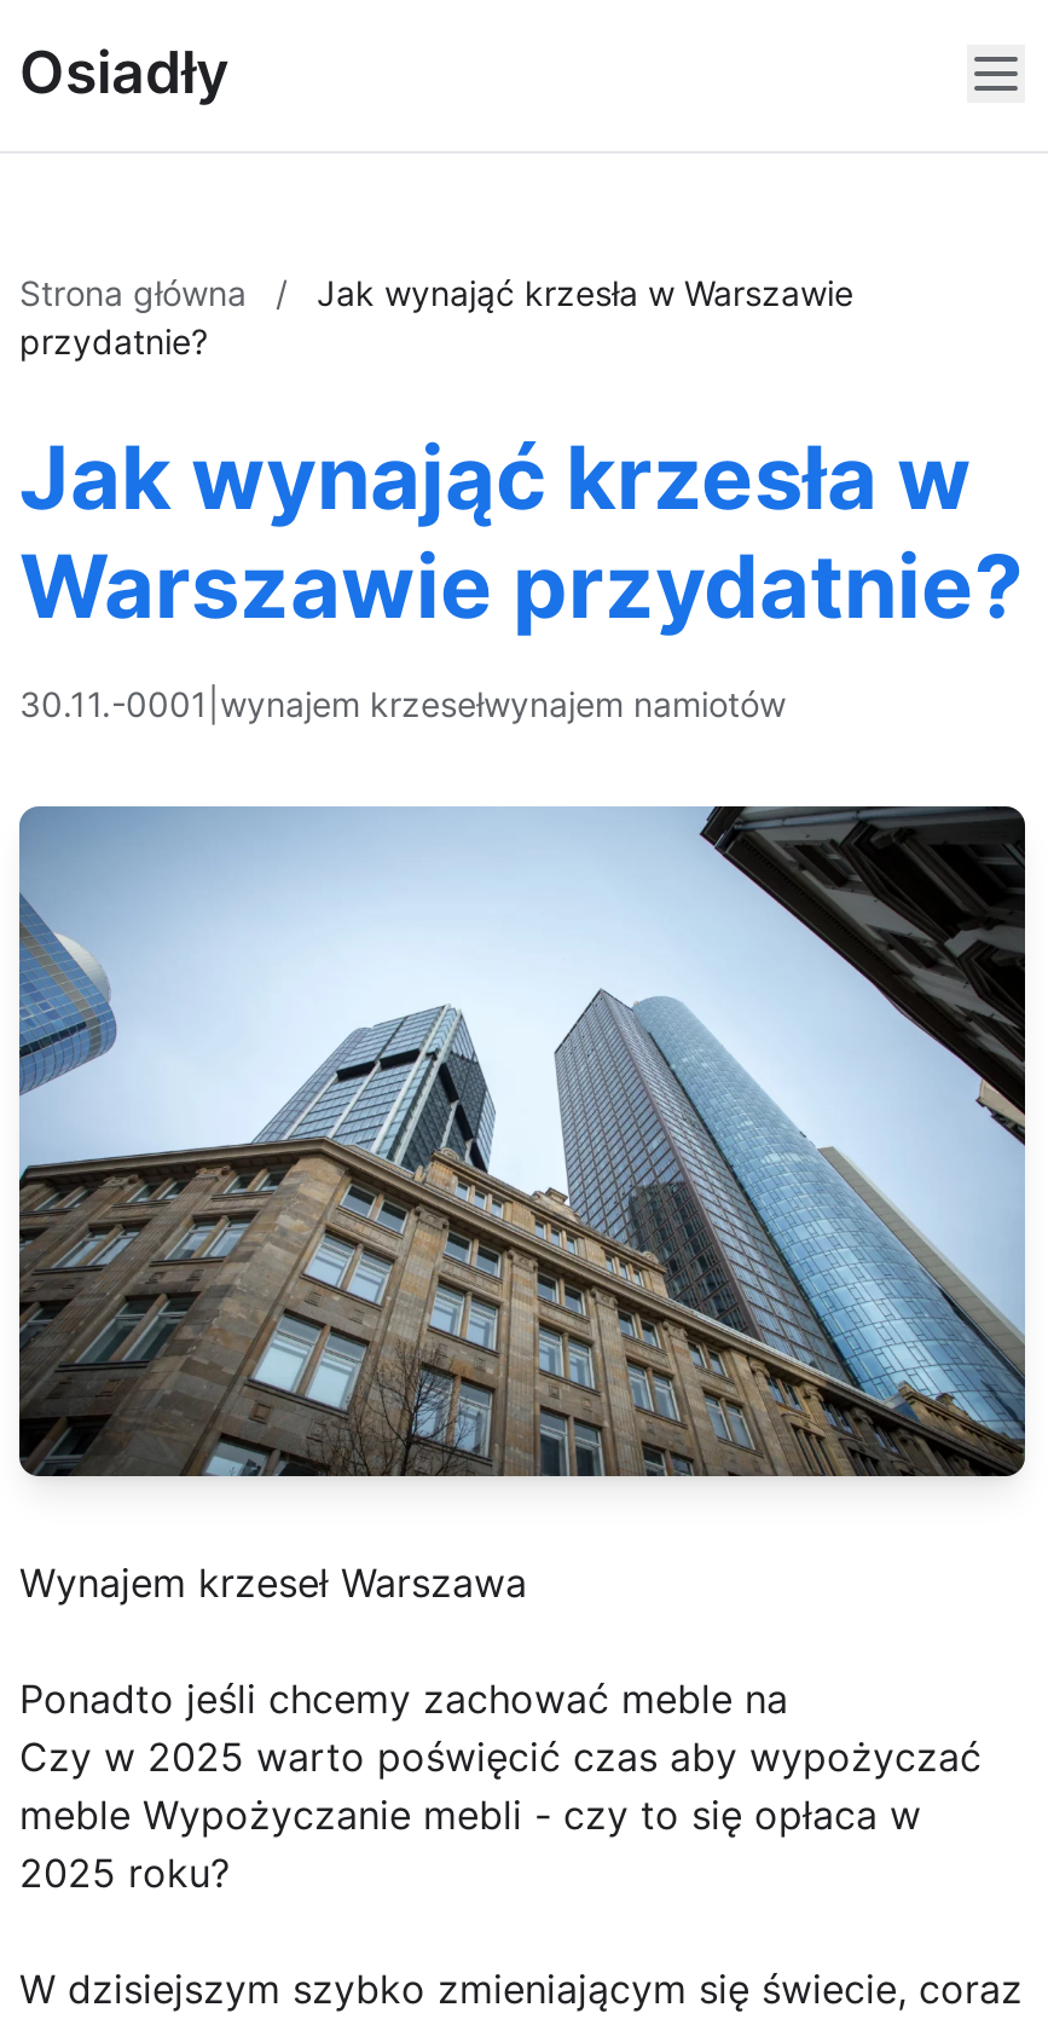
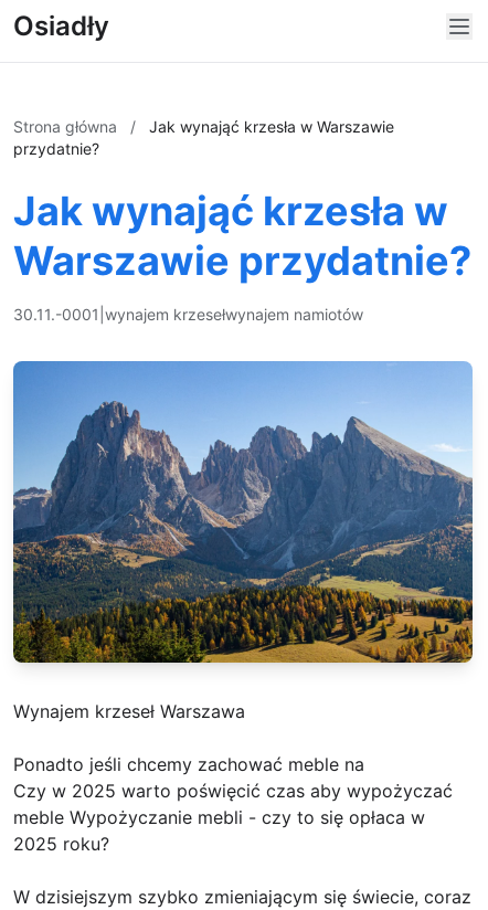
- [image]
+ [image]
